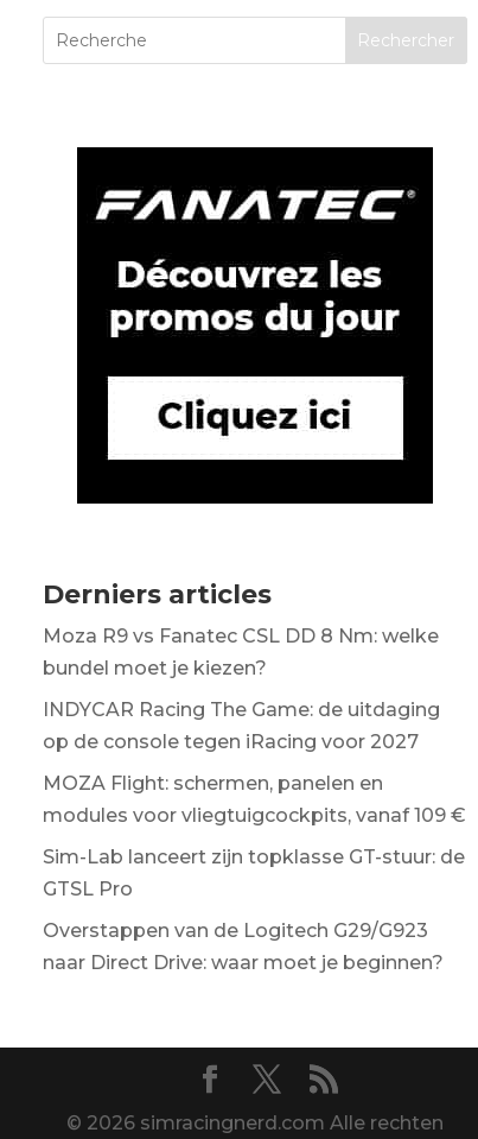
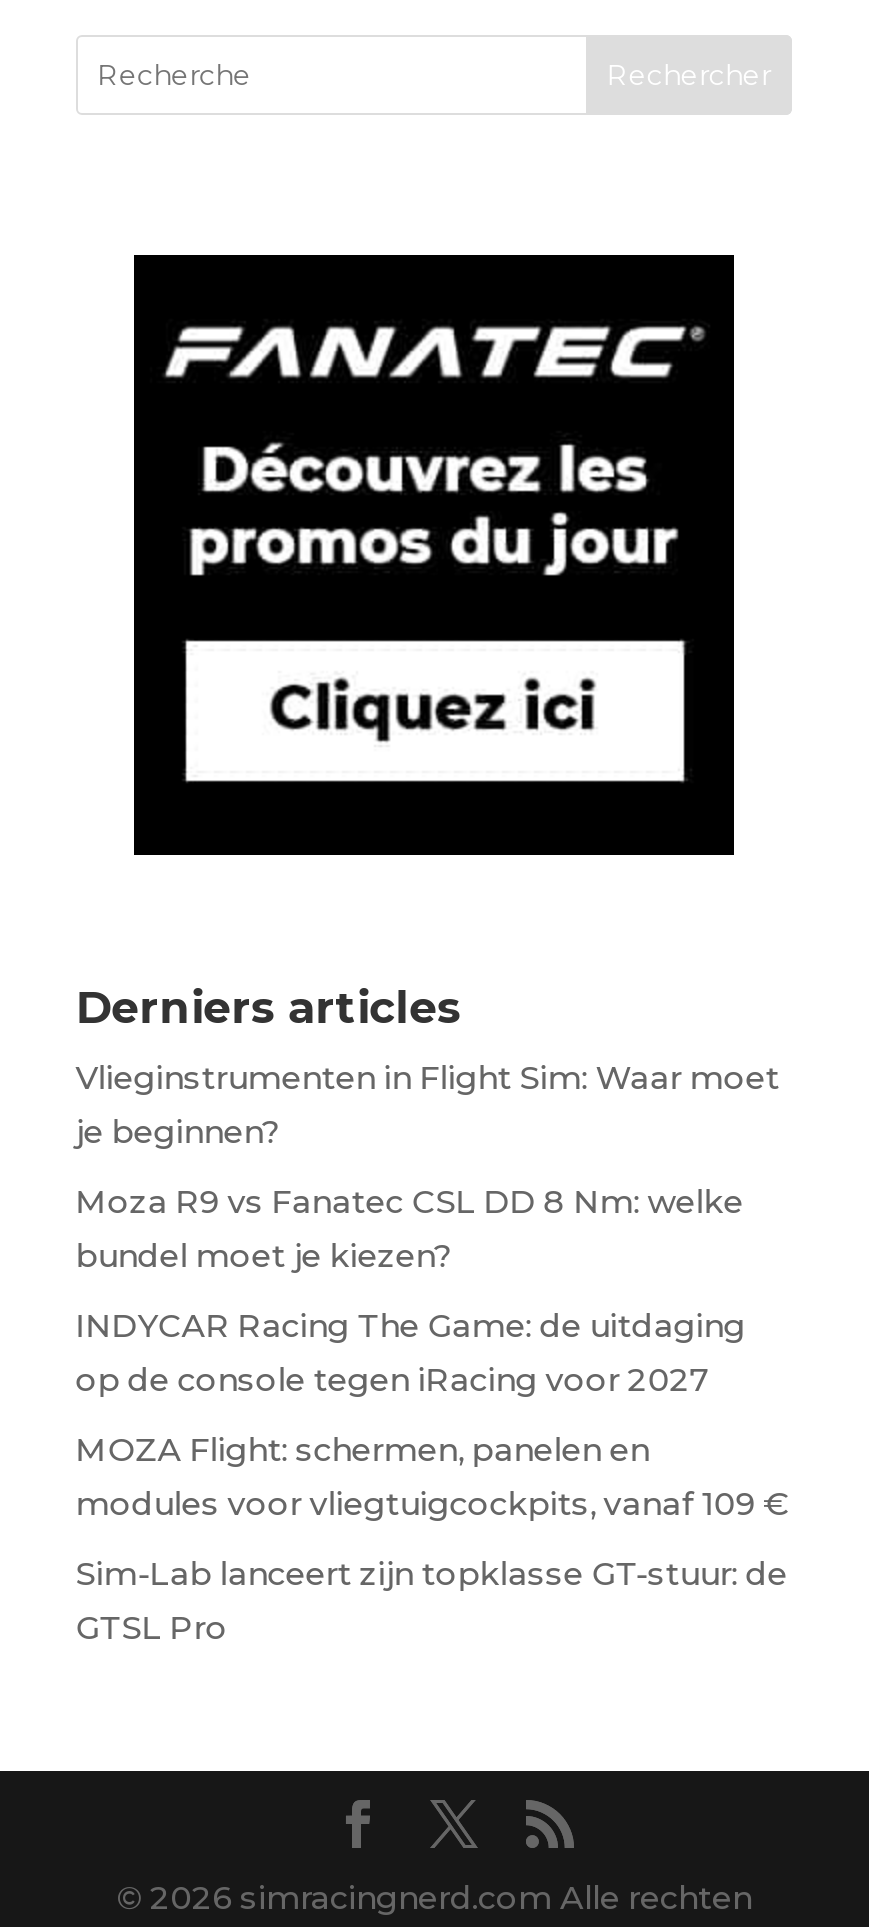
+ Vlieginstrumenten in Flight Sim: Waar moet
+ je beginnen?

moved down: Moza R9 vs Fanatec CSL DD 8 Nm: welke | bundel moet je kiezen? | INDYCAR Racing The Game: de uitdaging | op de console tegen iRacing voor 2027 | MOZA Flight: schermen, panelen en | modules voor vliegtuigcockpits, vanaf 109 € | Sim-Lab lanceert zijn topklasse GT-stuur: de | GTSL Pro

- Overstappen van de Logitech G29/G923
- naar Direct Drive: waar moet je beginnen?
